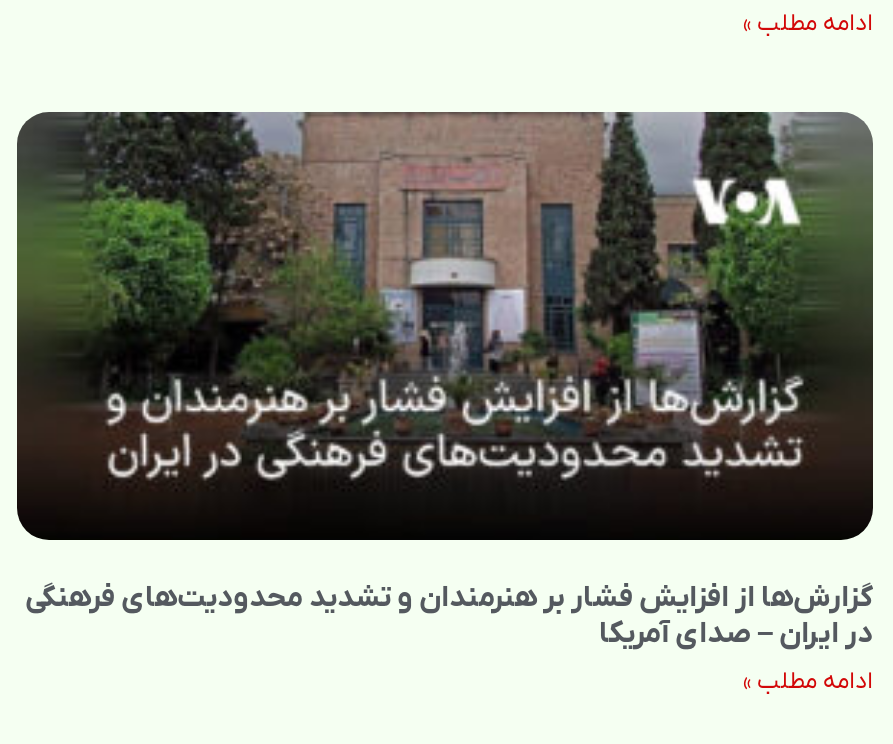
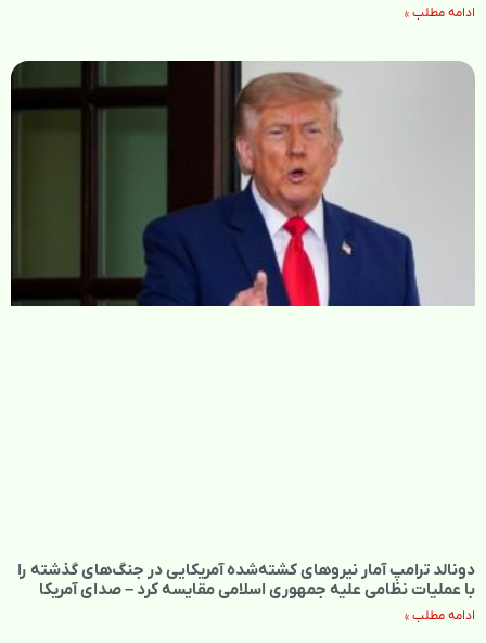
- [image]
+ [image]

- گزارش‌ها از افزایش فشار بر هنرمندان و تشدید محدودیت‌های فرهنگی
- در ایران – صدای آمریکا
+ دونالد ترامپ آمار نیروهای کشته‌شده آمریکایی در جنگ‌های گذشته را
+ با عملیات نظامی علیه جمهوری اسلامی مقایسه کرد – صدای آمریکا
